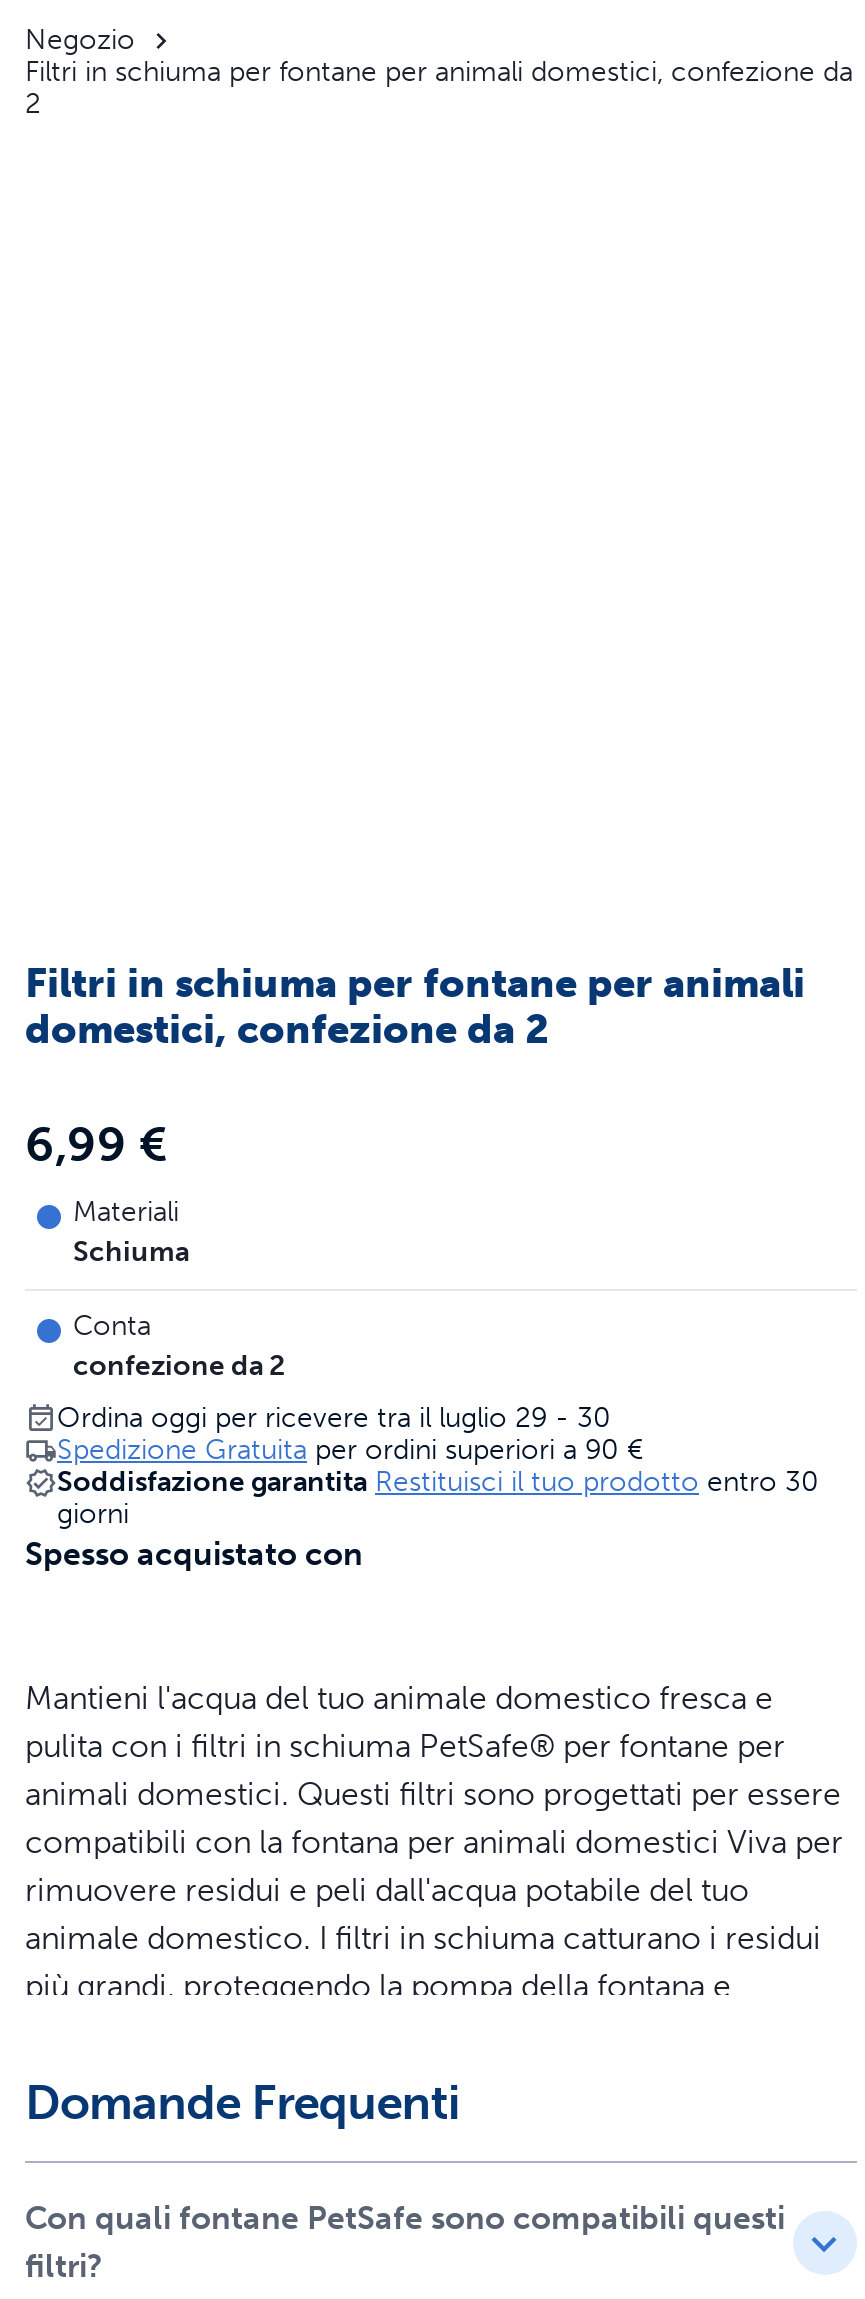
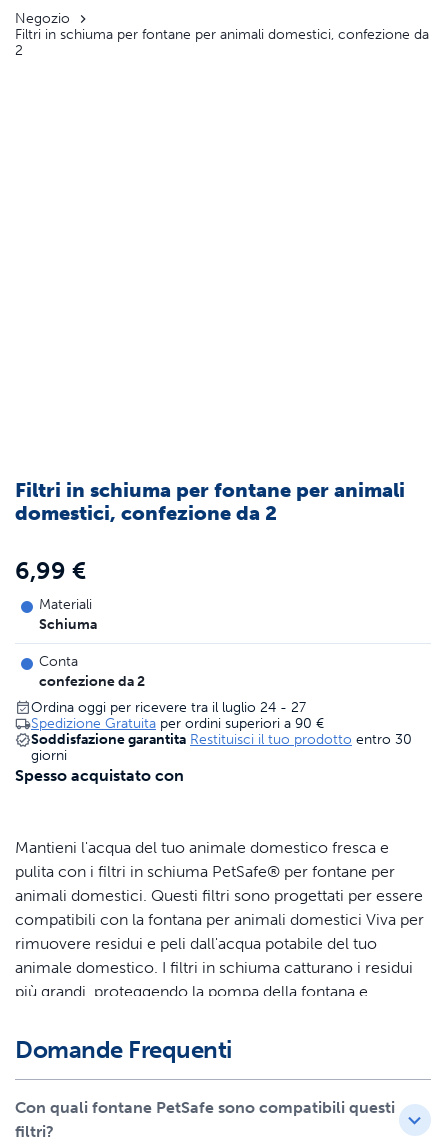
- Ordina oggi per ricevere tra il luglio 29 - 30
+ Ordina oggi per ricevere tra il luglio 24 - 27
